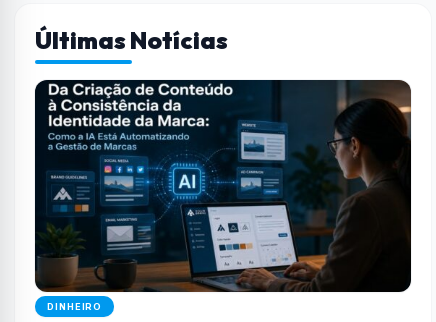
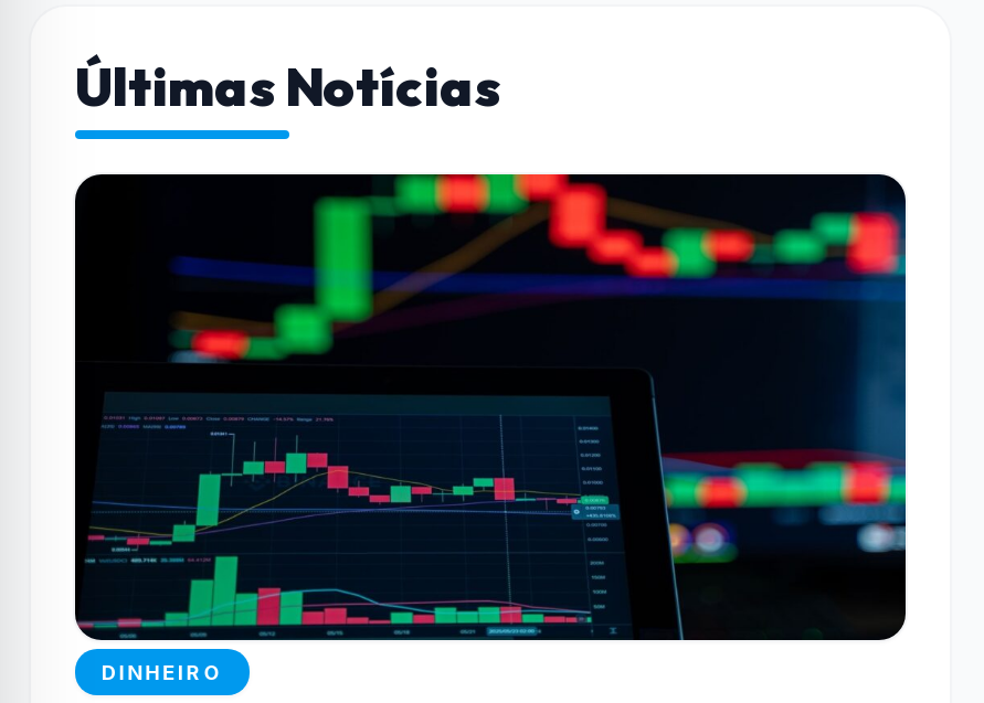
- [image]
+ [image]
